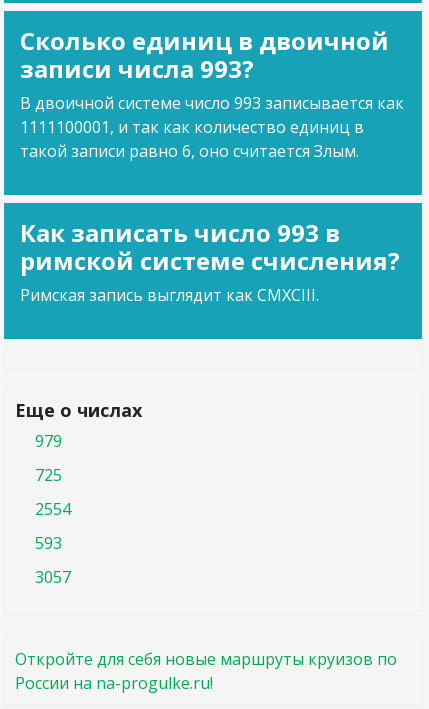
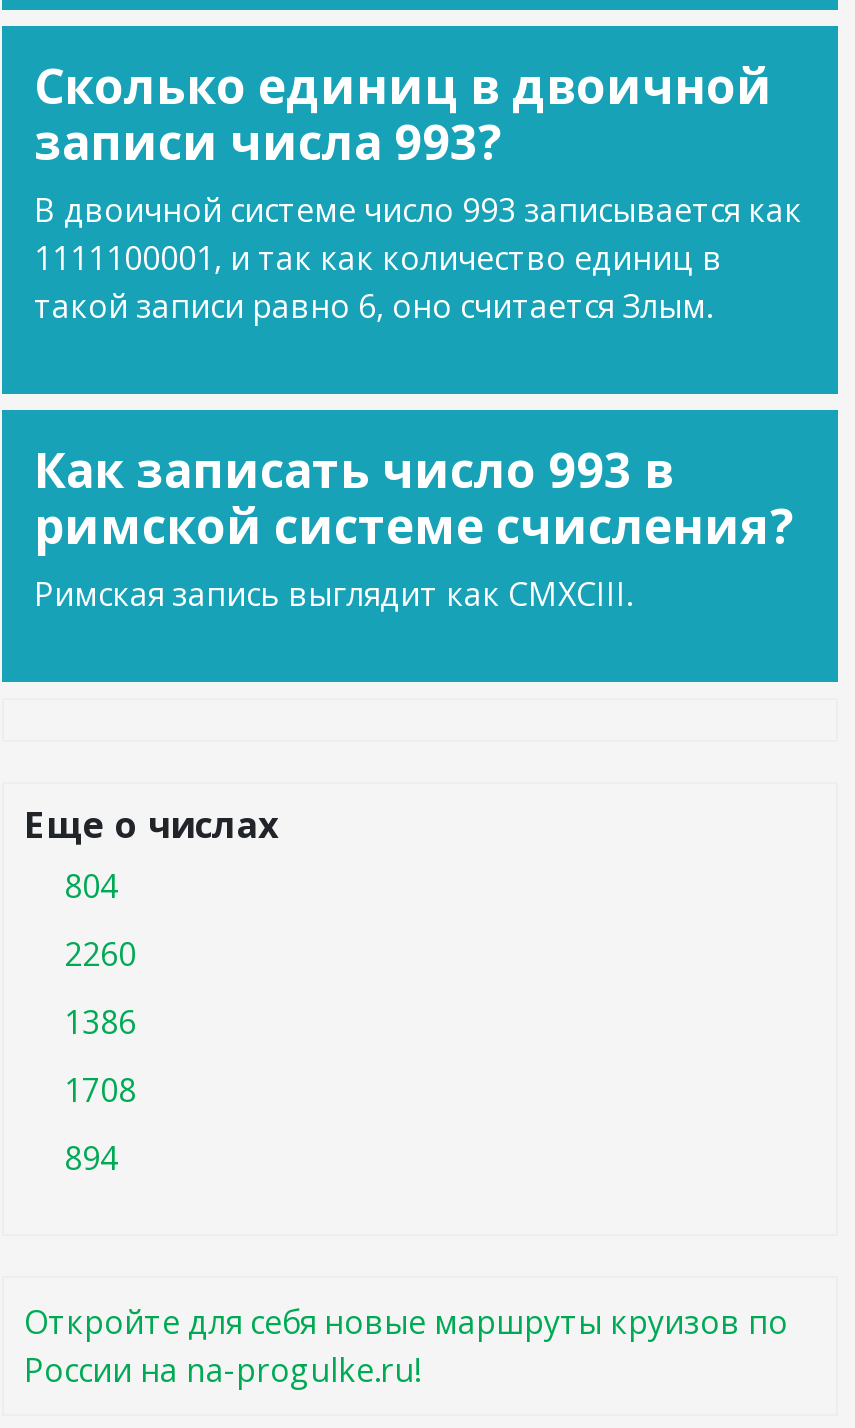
- 979
+ 804

- 725
+ 2260

- 2554
+ 1386

- 593
+ 1708

- 3057
+ 894
